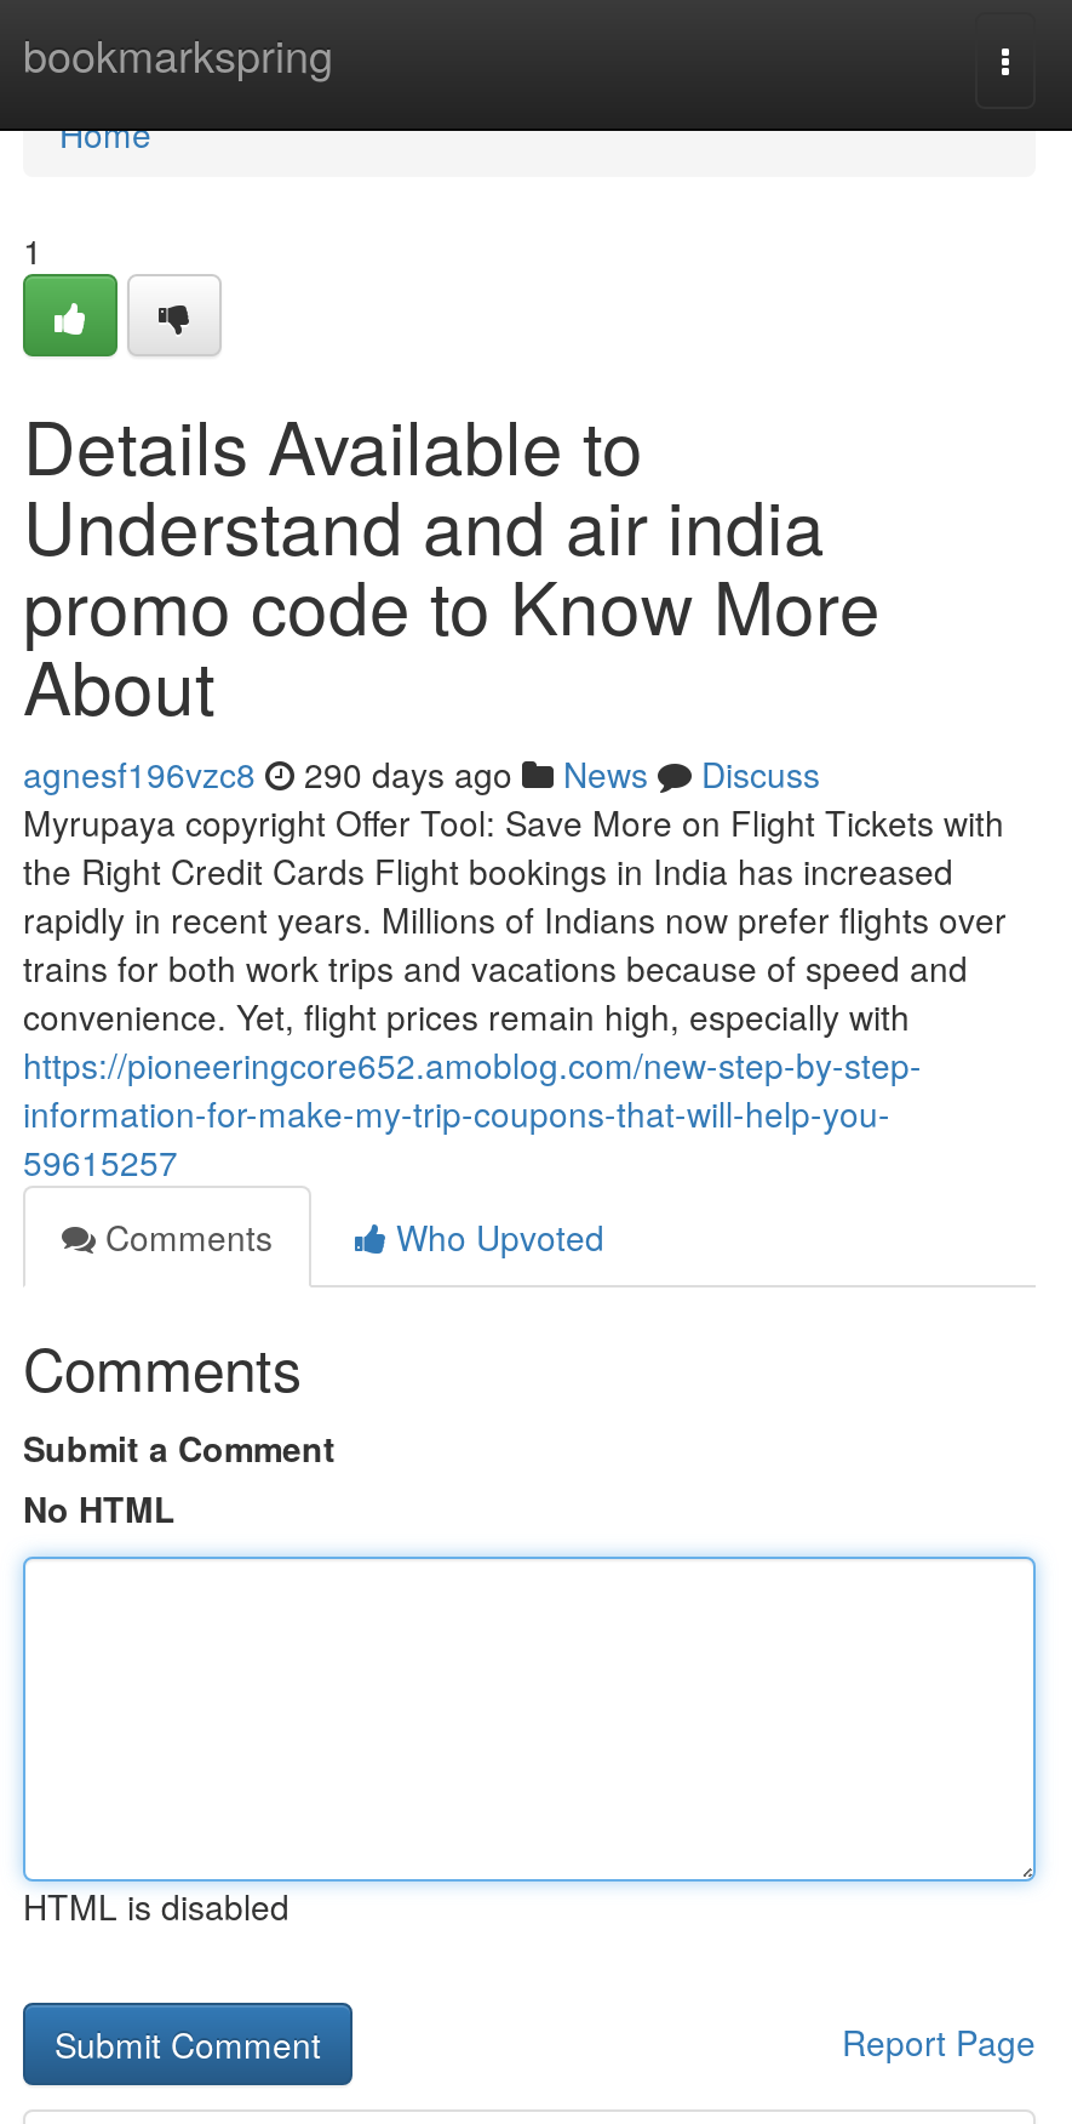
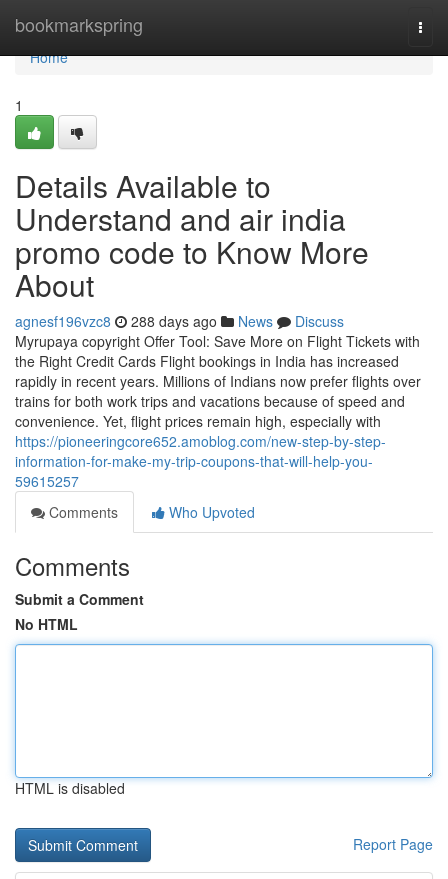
- agnesf196vzc8 290 days ago News Discuss
+ agnesf196vzc8 288 days ago News Discuss
